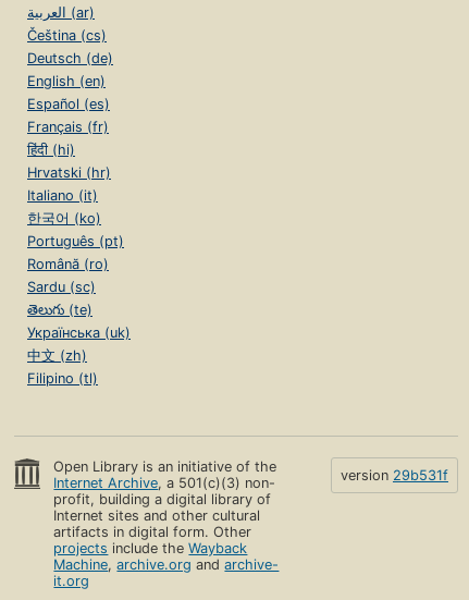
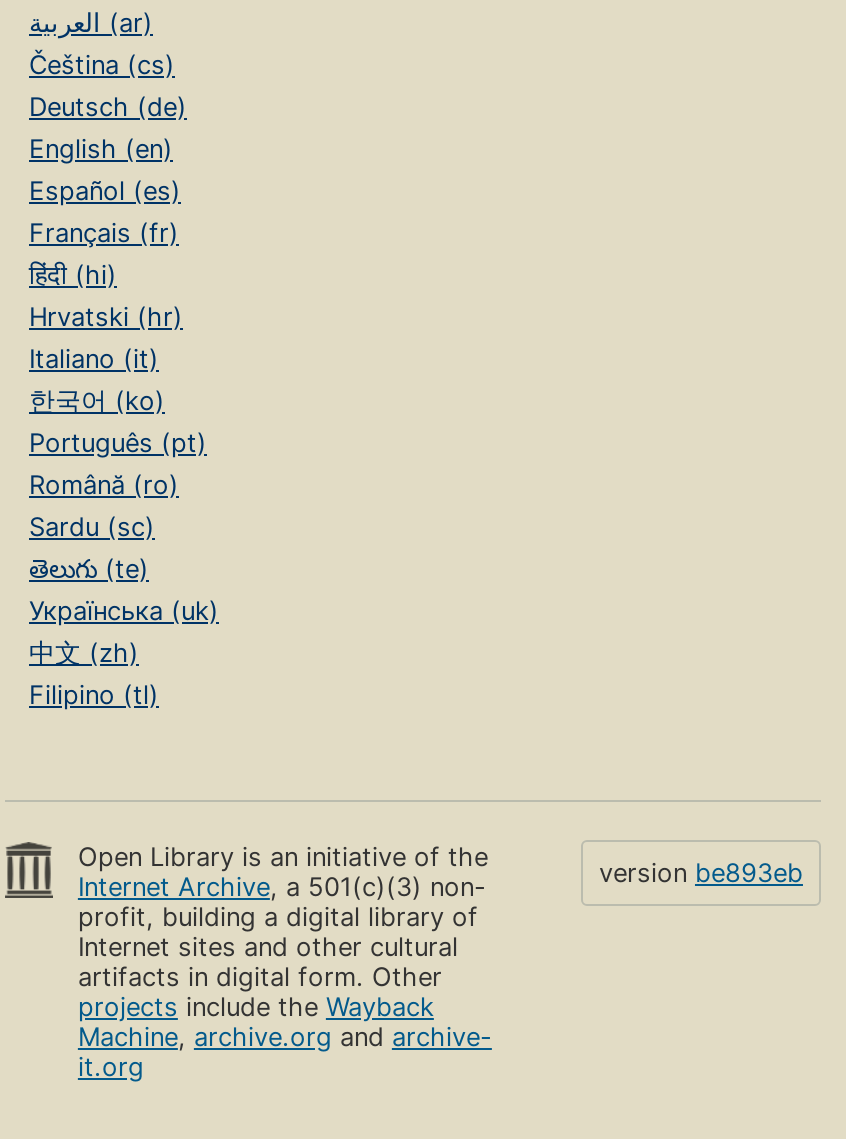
- version 29b531f
+ version be893eb
